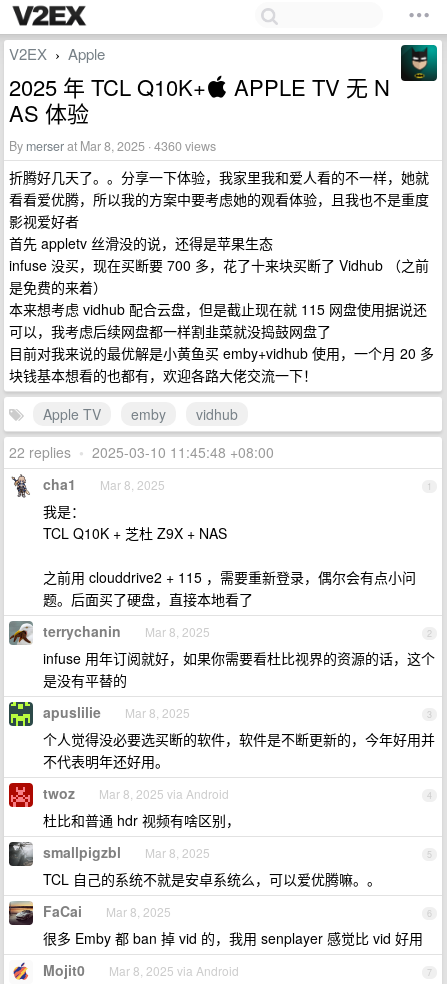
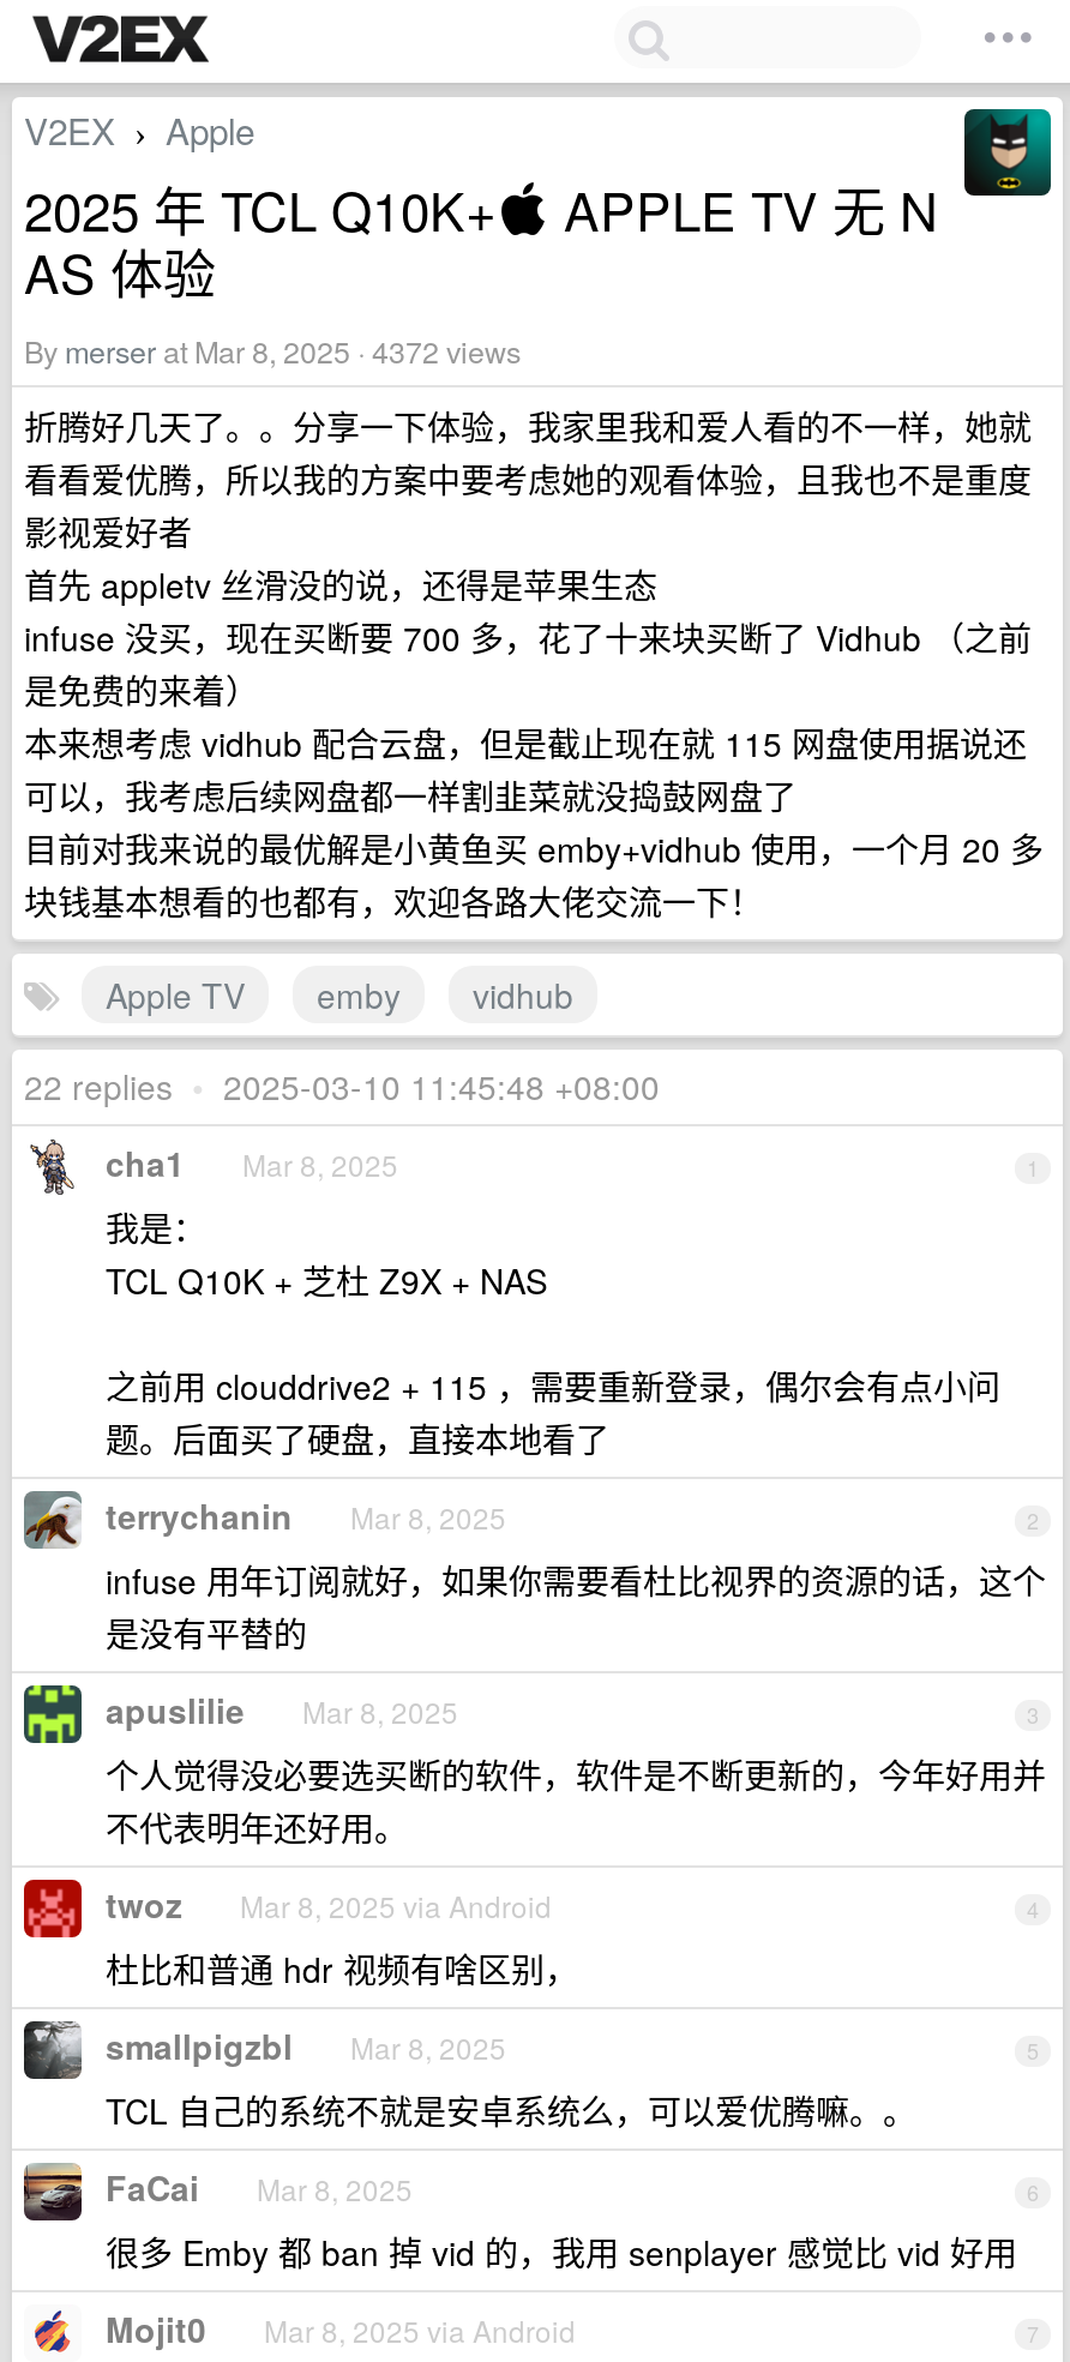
- By merser at Mar 8, 2025 · 4360 views
+ By merser at Mar 8, 2025 · 4372 views
